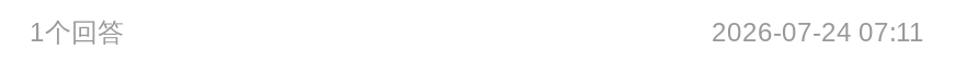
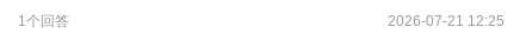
- 2026-07-24 07:11
+ 2026-07-21 12:25
